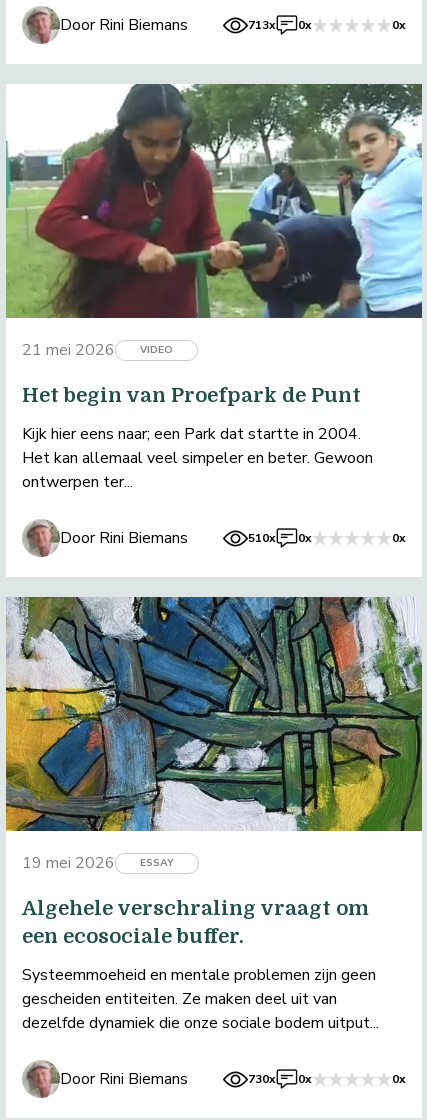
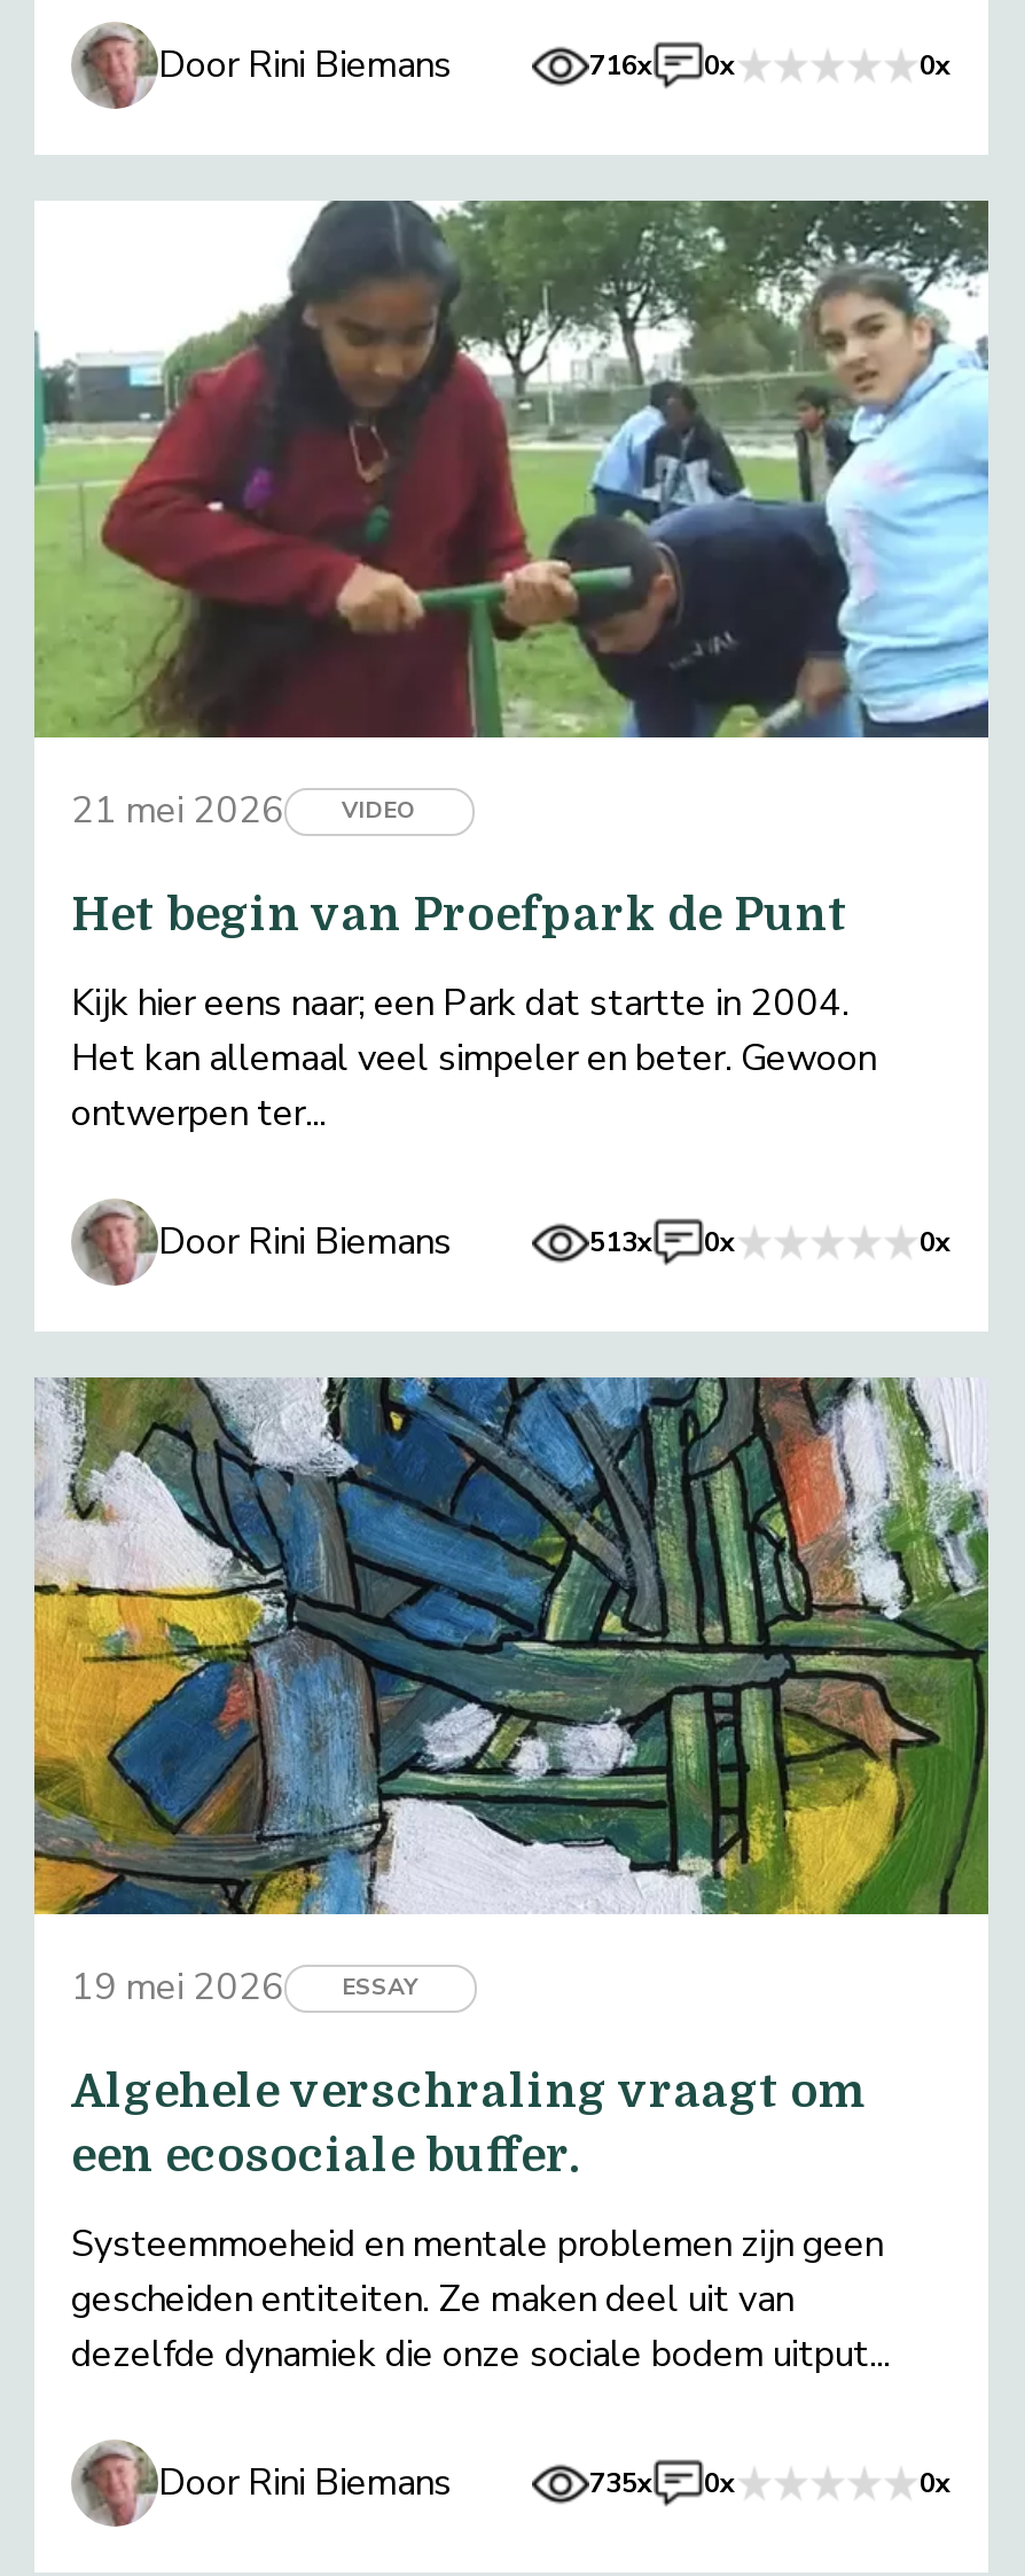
- 713x
+ 716x

- 510x
+ 513x

- 730x
+ 735x
